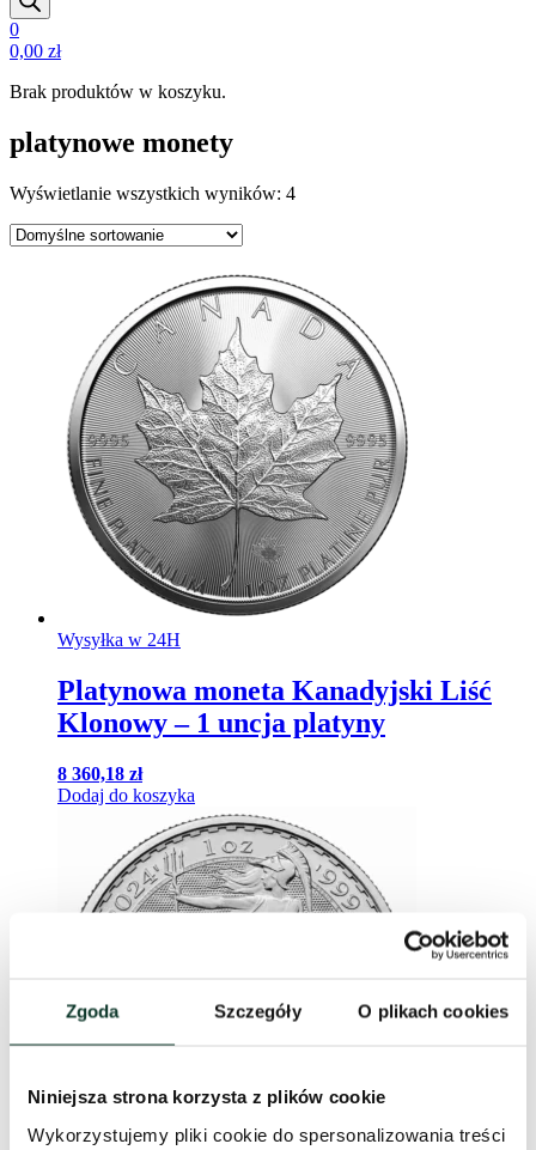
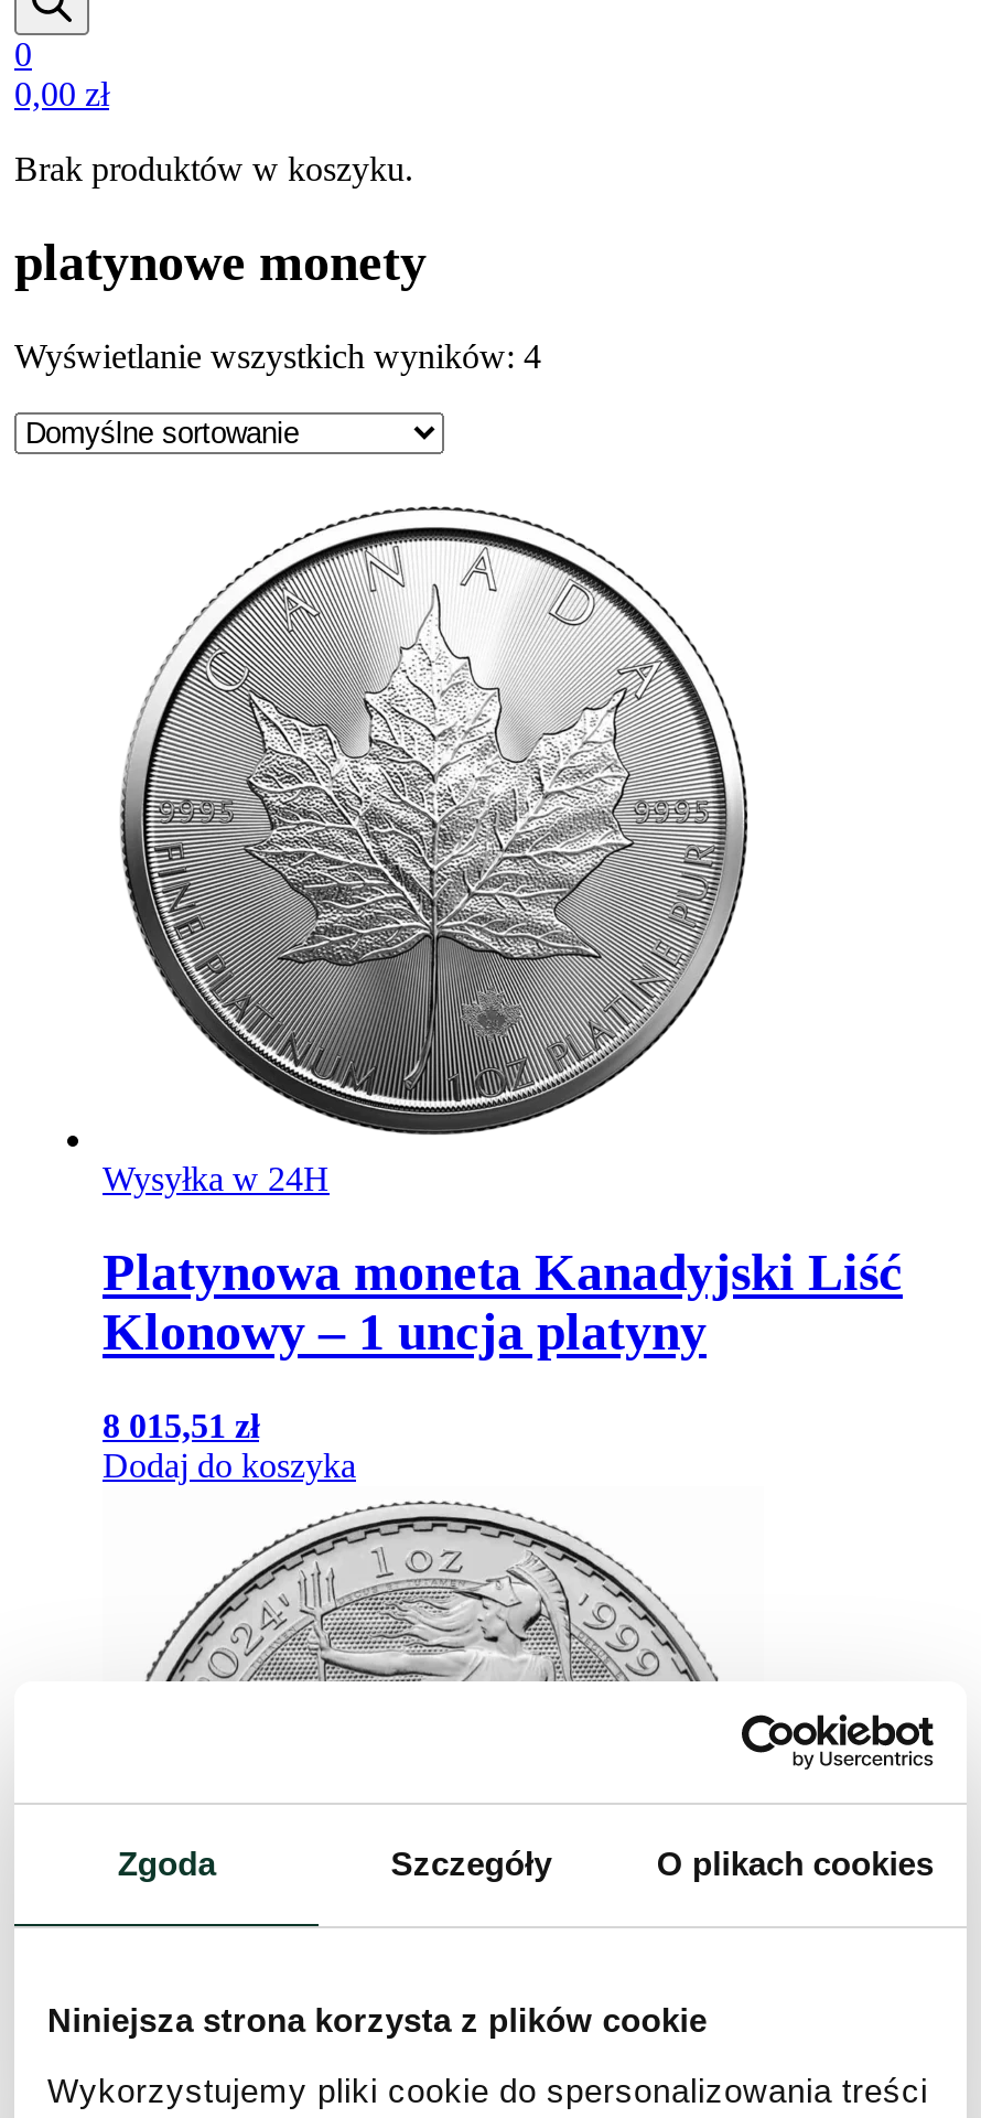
- 8 360,18 zł
+ 8 015,51 zł
